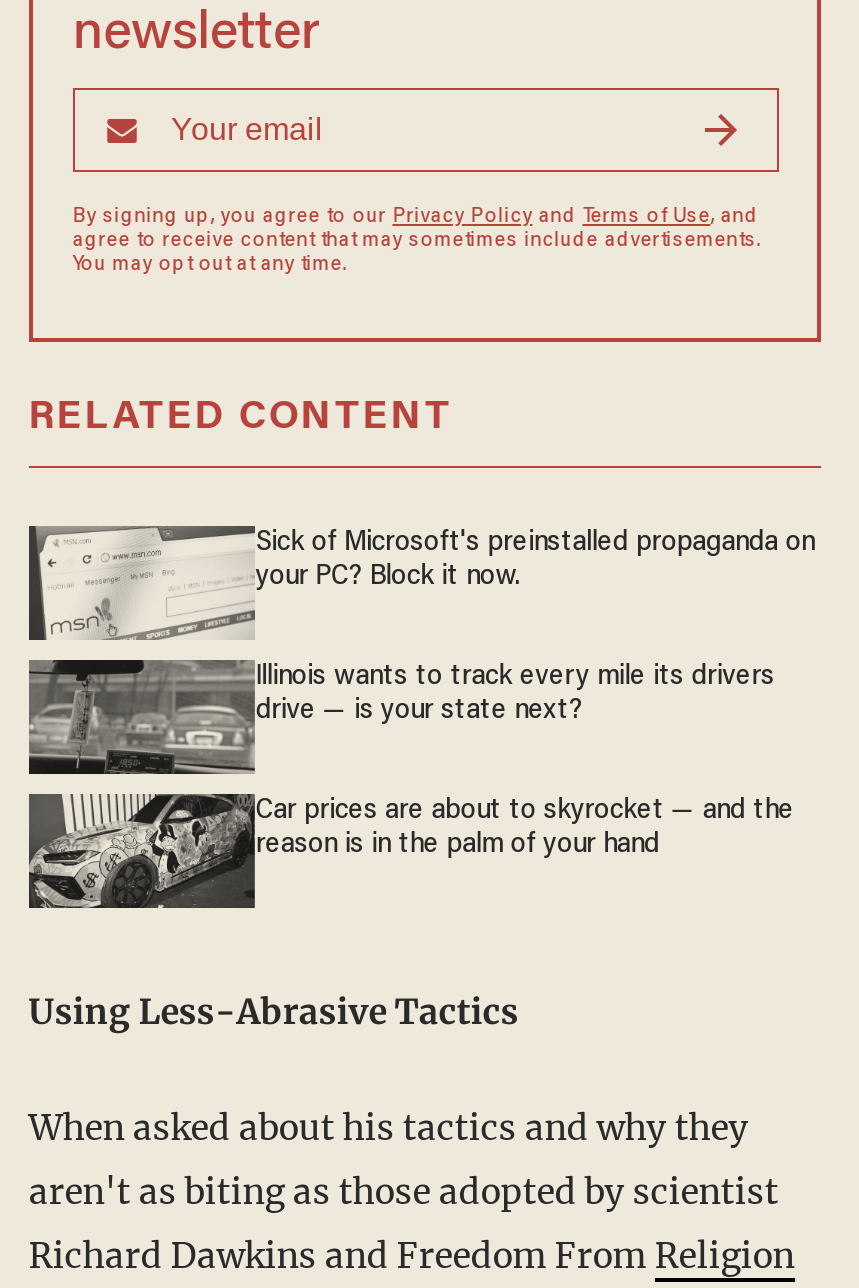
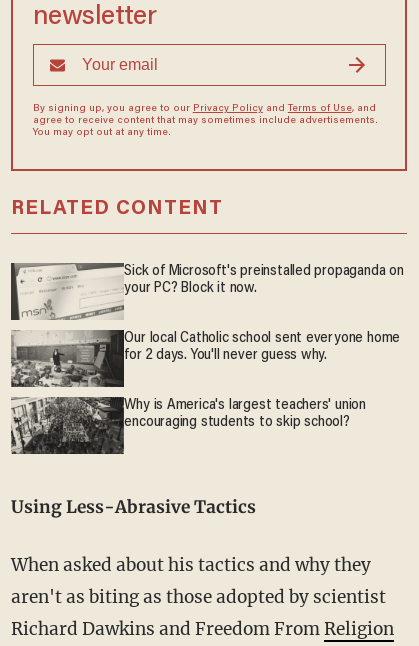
- [image]
- Illinois wants to track every mile its drivers
- drive — is your state next?
+ [image]
+ Our local Catholic school sent everyone home
+ for 2 days. You'll never guess why.

- [image]
- Car prices are about to skyrocket — and the
- reason is in the palm of your hand
+ [image]
+ Why is America's largest teachers' union
+ encouraging students to skip school?
